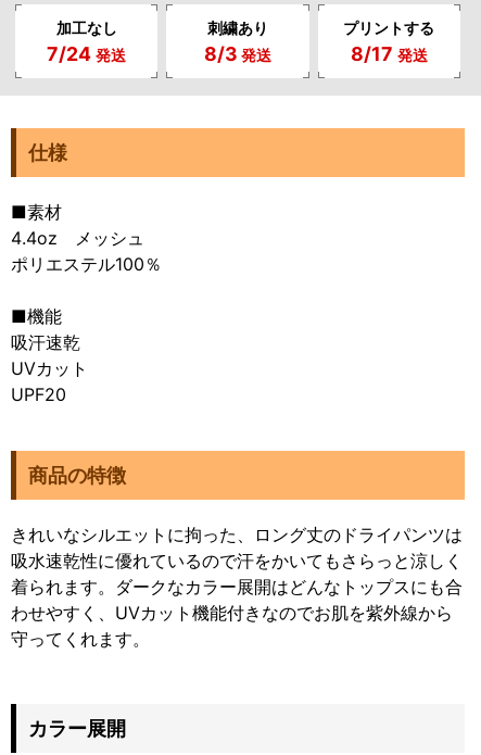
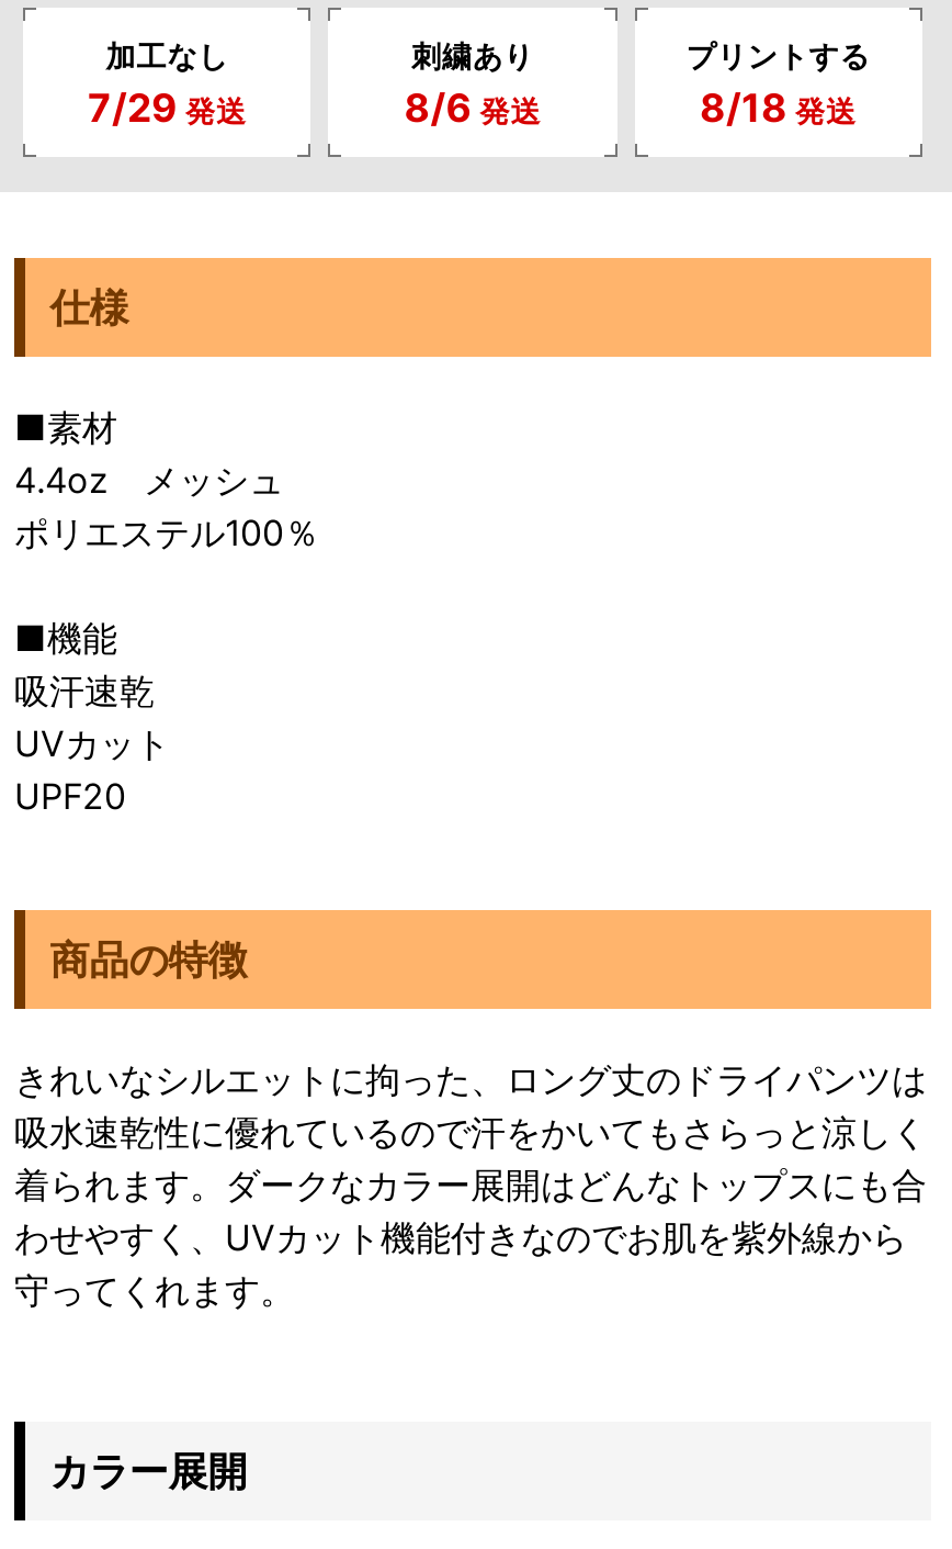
- 7/24 発送
+ 7/29 発送

- 8/3 発送
+ 8/6 発送

- 8/17 発送
+ 8/18 発送
